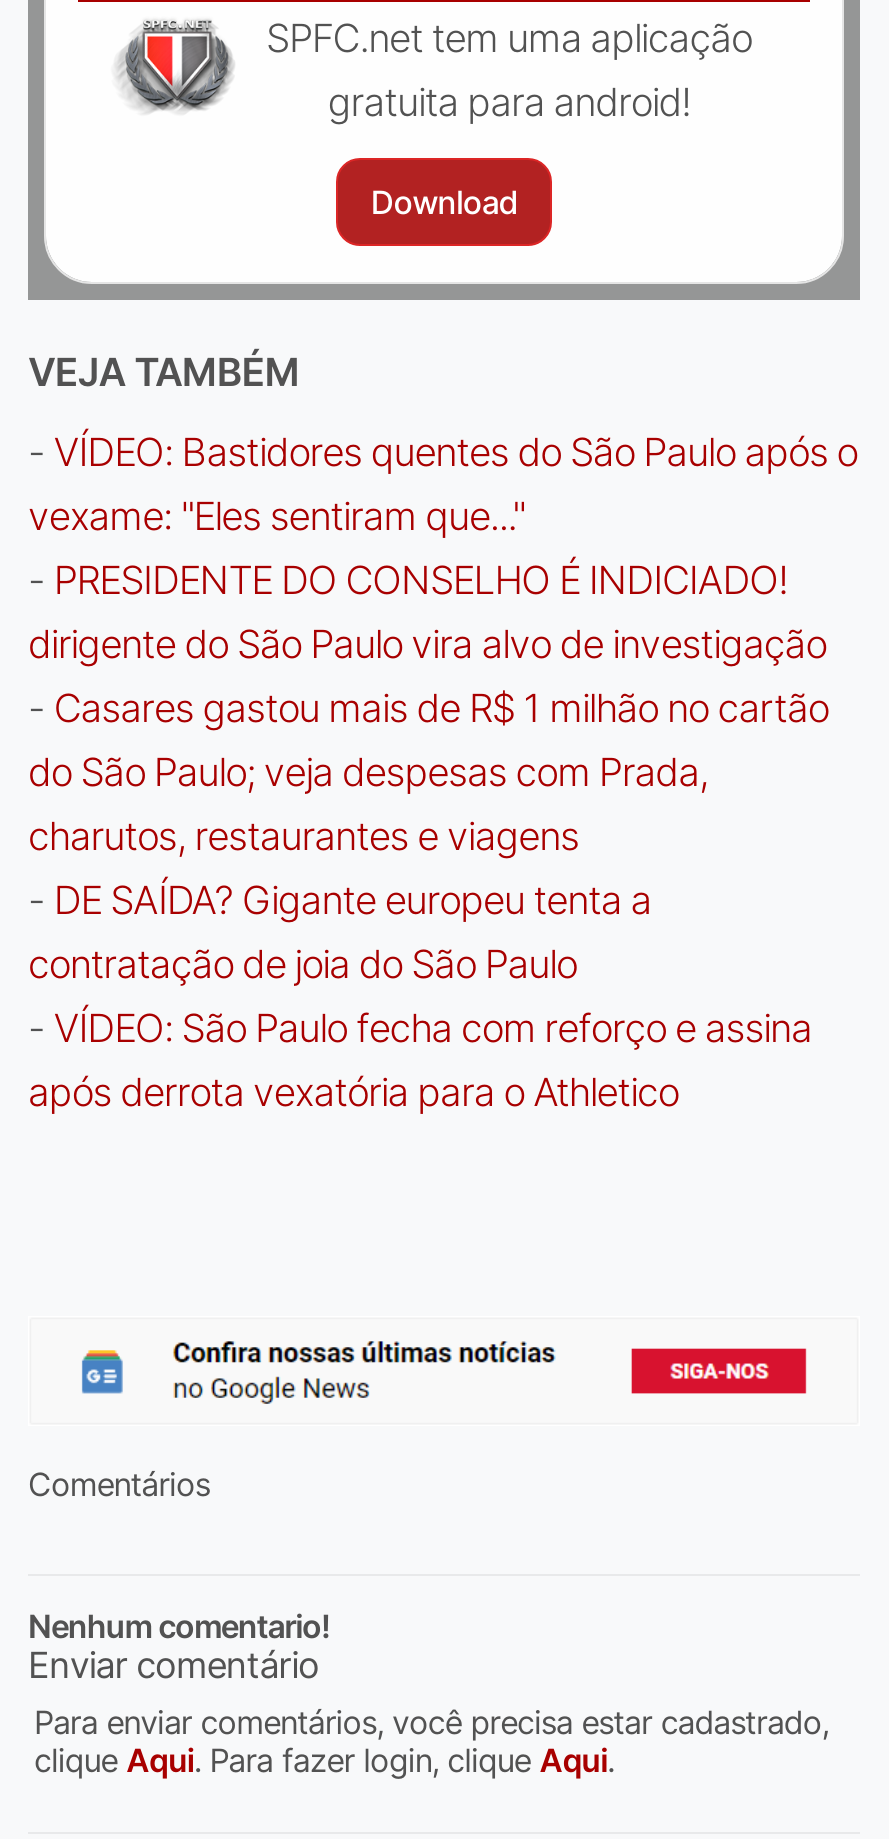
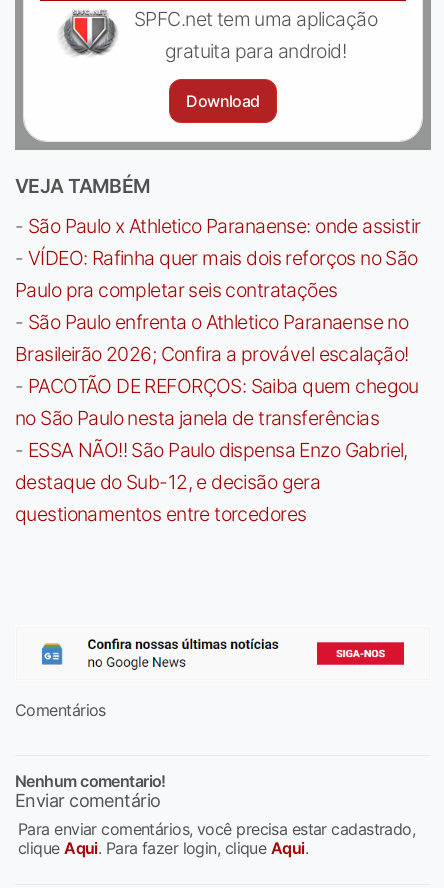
- - VÍDEO: Bastidores quentes do São Paulo após o
- vexame: "Eles sentiram que..."
- - PRESIDENTE DO CONSELHO É INDICIADO!
- dirigente do São Paulo vira alvo de investigação
- - Casares gastou mais de R$ 1 milhão no cartão
- do São Paulo; veja despesas com Prada,
- charutos, restaurantes e viagens
- - DE SAÍDA? Gigante europeu tenta a
- contratação de joia do São Paulo
- - VÍDEO: São Paulo fecha com reforço e assina
- após derrota vexatória para o Athletico
+ - São Paulo x Athletico Paranaense: onde assistir
+ - VÍDEO: Rafinha quer mais dois reforços no São
+ Paulo pra completar seis contratações
+ - São Paulo enfrenta o Athletico Paranaense no
+ Brasileirão 2026; Confira a provável escalação!
+ - PACOTÃO DE REFORÇOS: Saiba quem chegou
+ no São Paulo nesta janela de transferências
+ - ESSA NÃO!! São Paulo dispensa Enzo Gabriel,
+ destaque do Sub-12, e decisão gera
+ questionamentos entre torcedores
